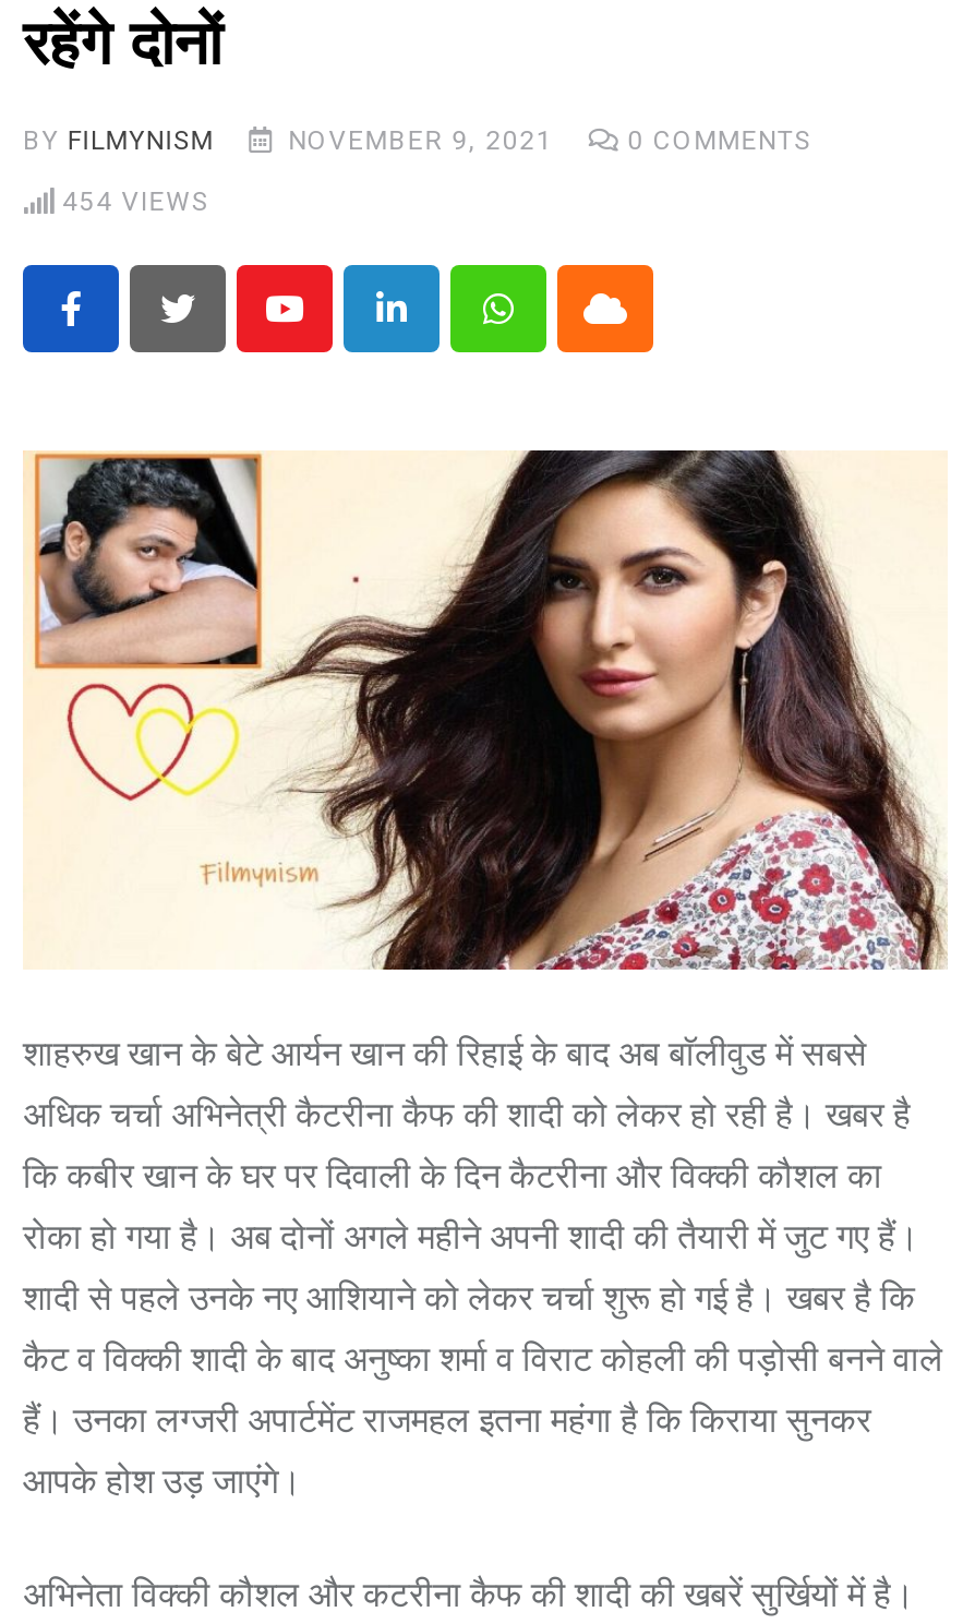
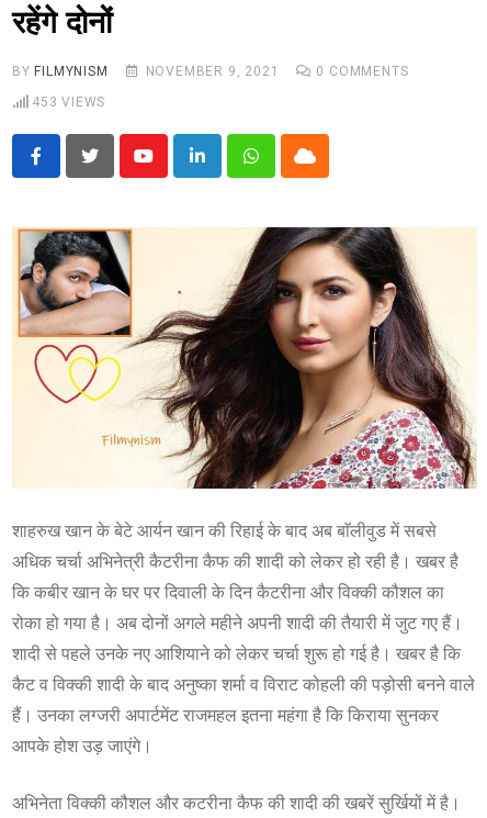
- 454 VIEWS
+ 453 VIEWS
